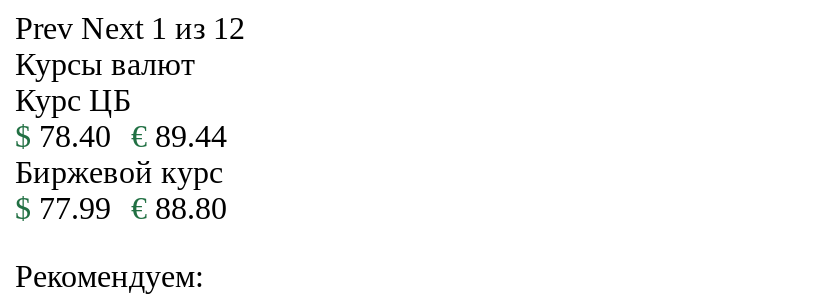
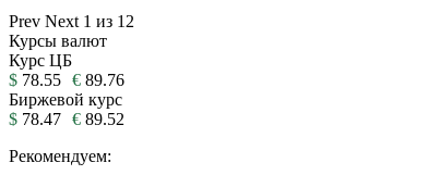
- $ 78.40 € 89.44
+ $ 78.55 € 89.76

- $ 77.99 € 88.80
+ $ 78.47 € 89.52
